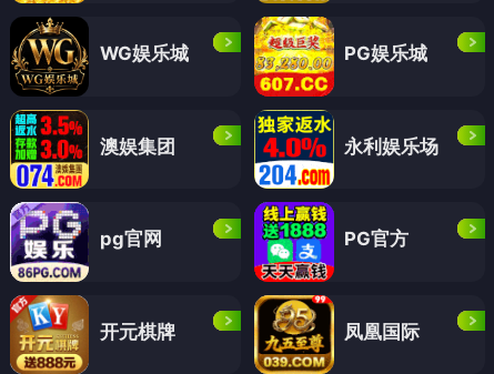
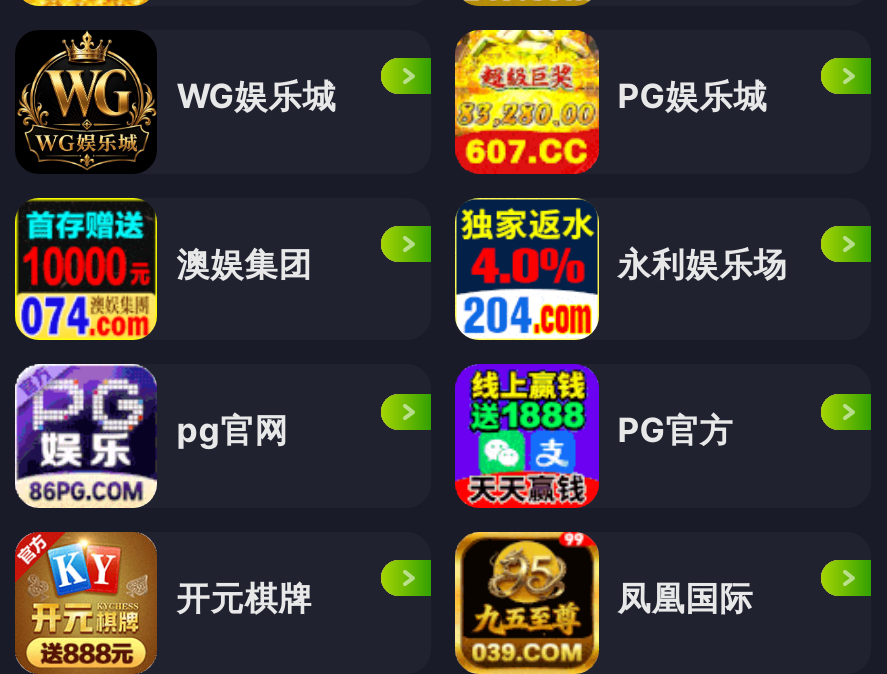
- [image]
+ [image]
